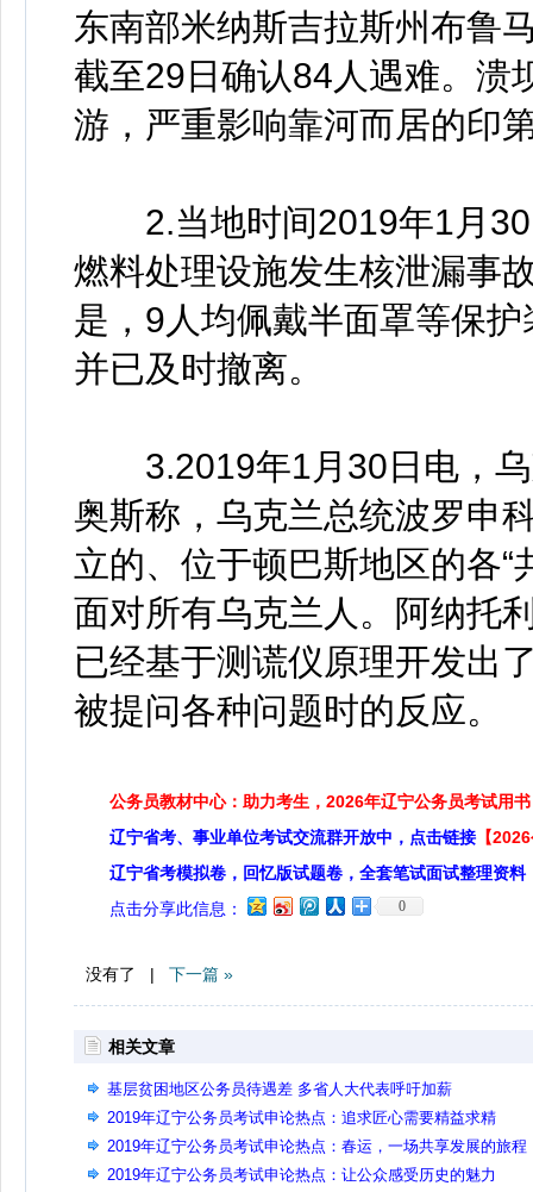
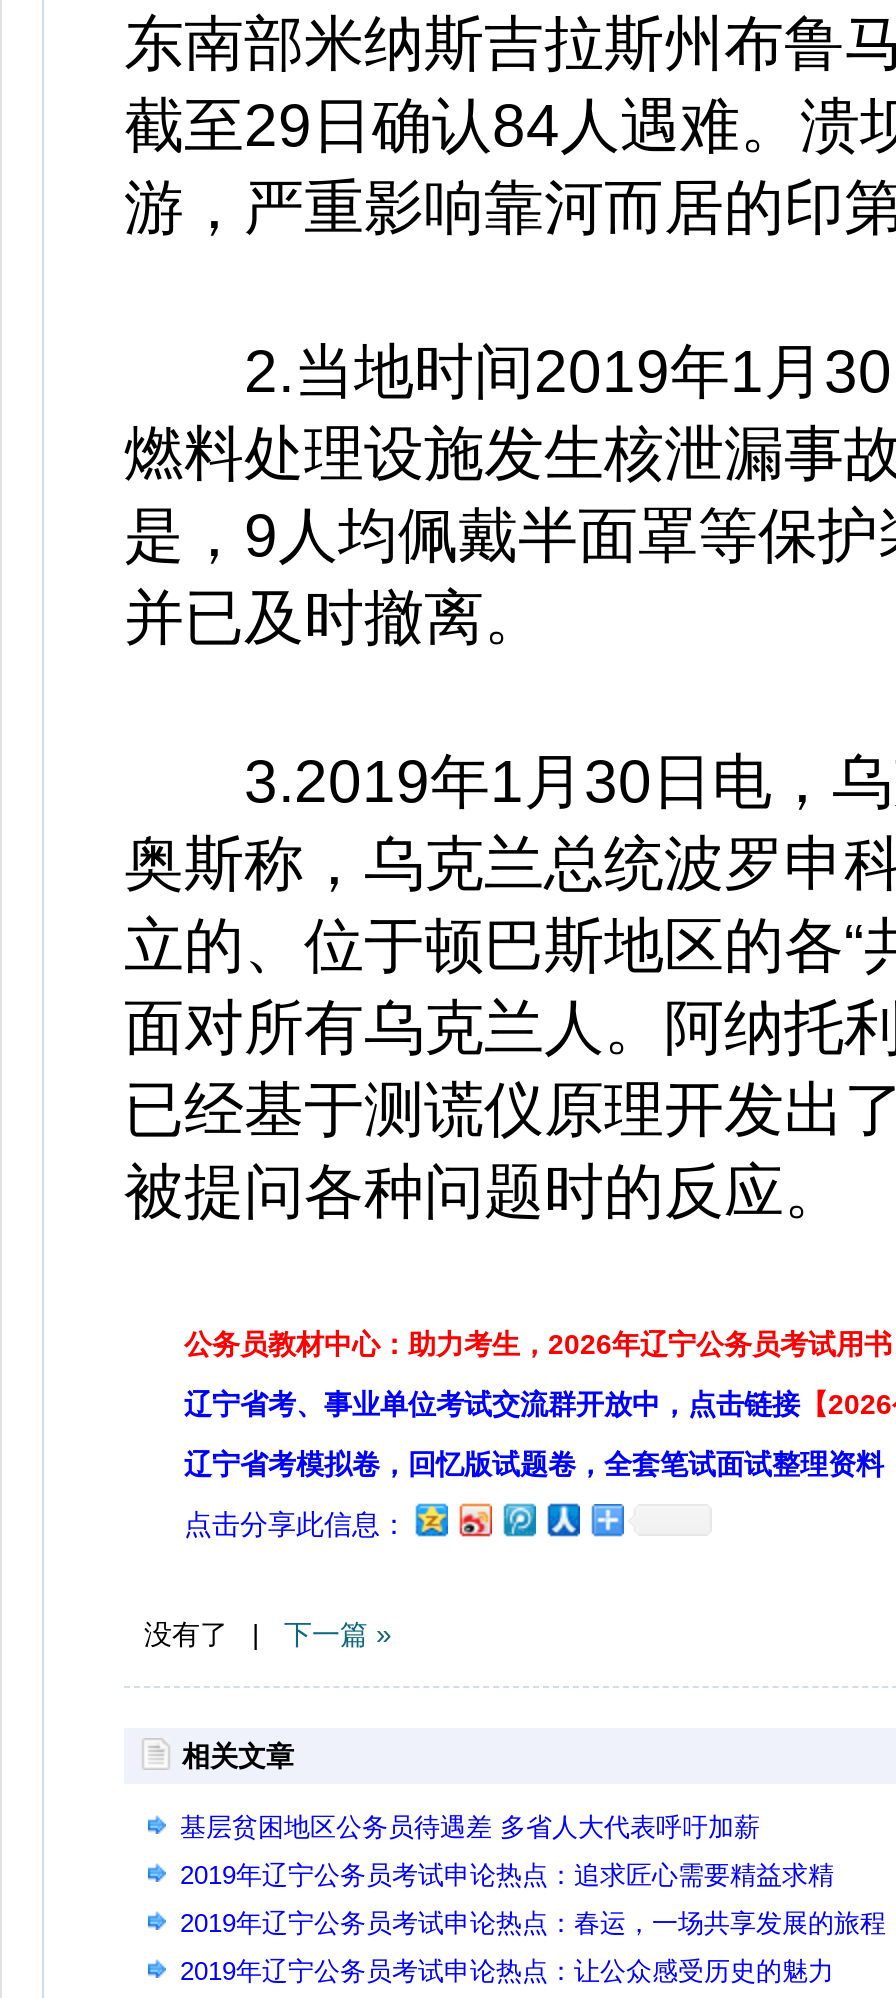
- 0
